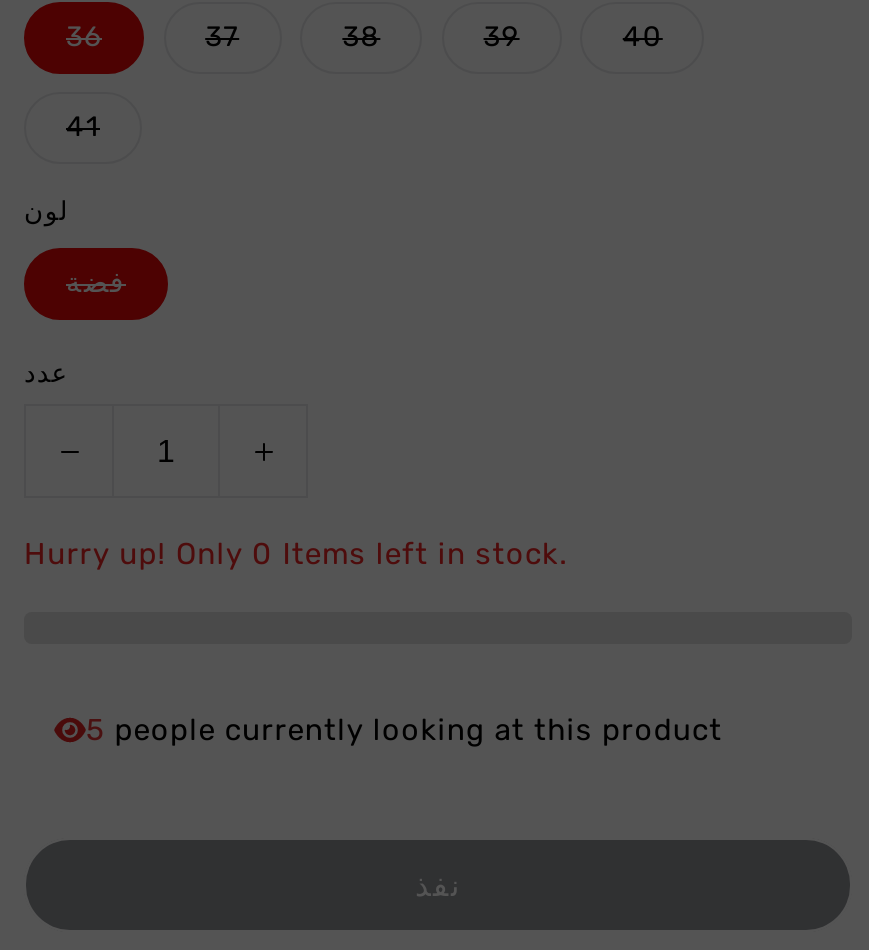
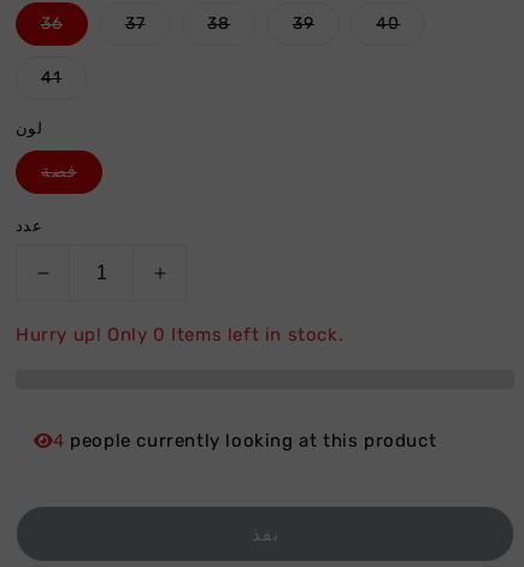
- 5 people currently looking at this product
+ 4 people currently looking at this product
